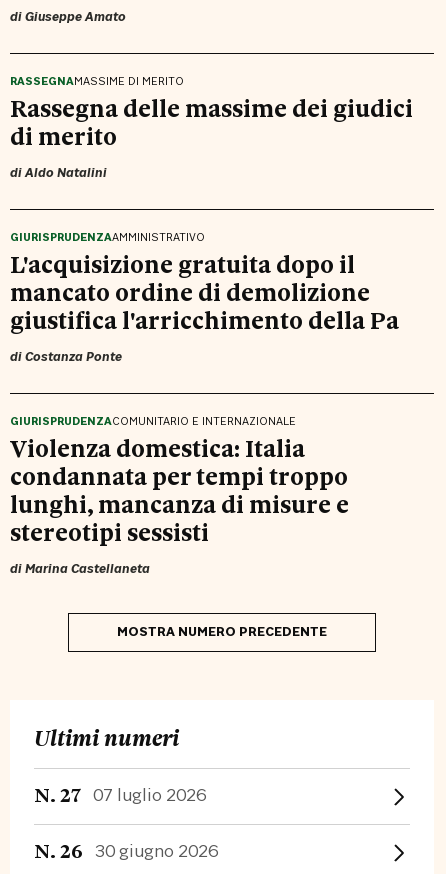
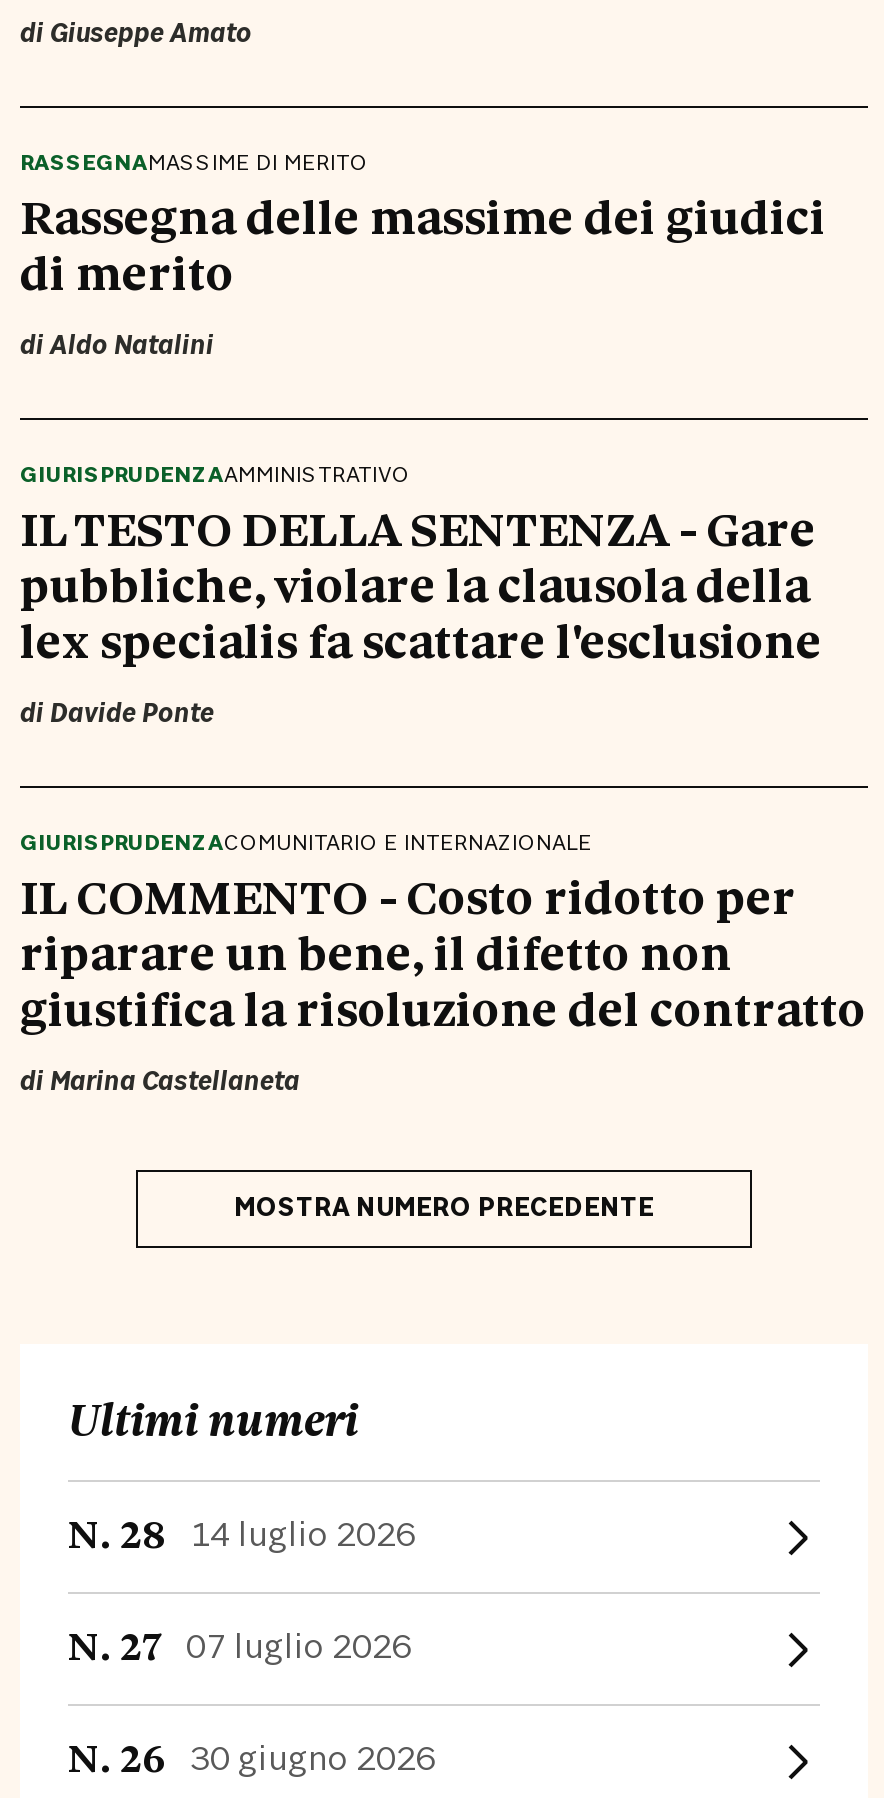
- L'acquisizione gratuita dopo il
- mancato ordine di demolizione
- giustifica l'arricchimento della Pa
- di Costanza Ponte
+ IL TESTO DELLA SENTENZA - Gare
+ pubbliche, violare la clausola della
+ lex specialis fa scattare l'esclusione
+ di Davide Ponte

- Violenza domestica: Italia
- condannata per tempi troppo
- lunghi, mancanza di misure e
- stereotipi sessisti
+ IL COMMENTO - Costo ridotto per
+ riparare un bene, il difetto non
+ giustifica la risoluzione del contratto

moved up: di Marina Castellaneta | MOSTRA NUMERO PRECEDENTE | Ultimi numeri

+ N. 28 14 luglio 2026
